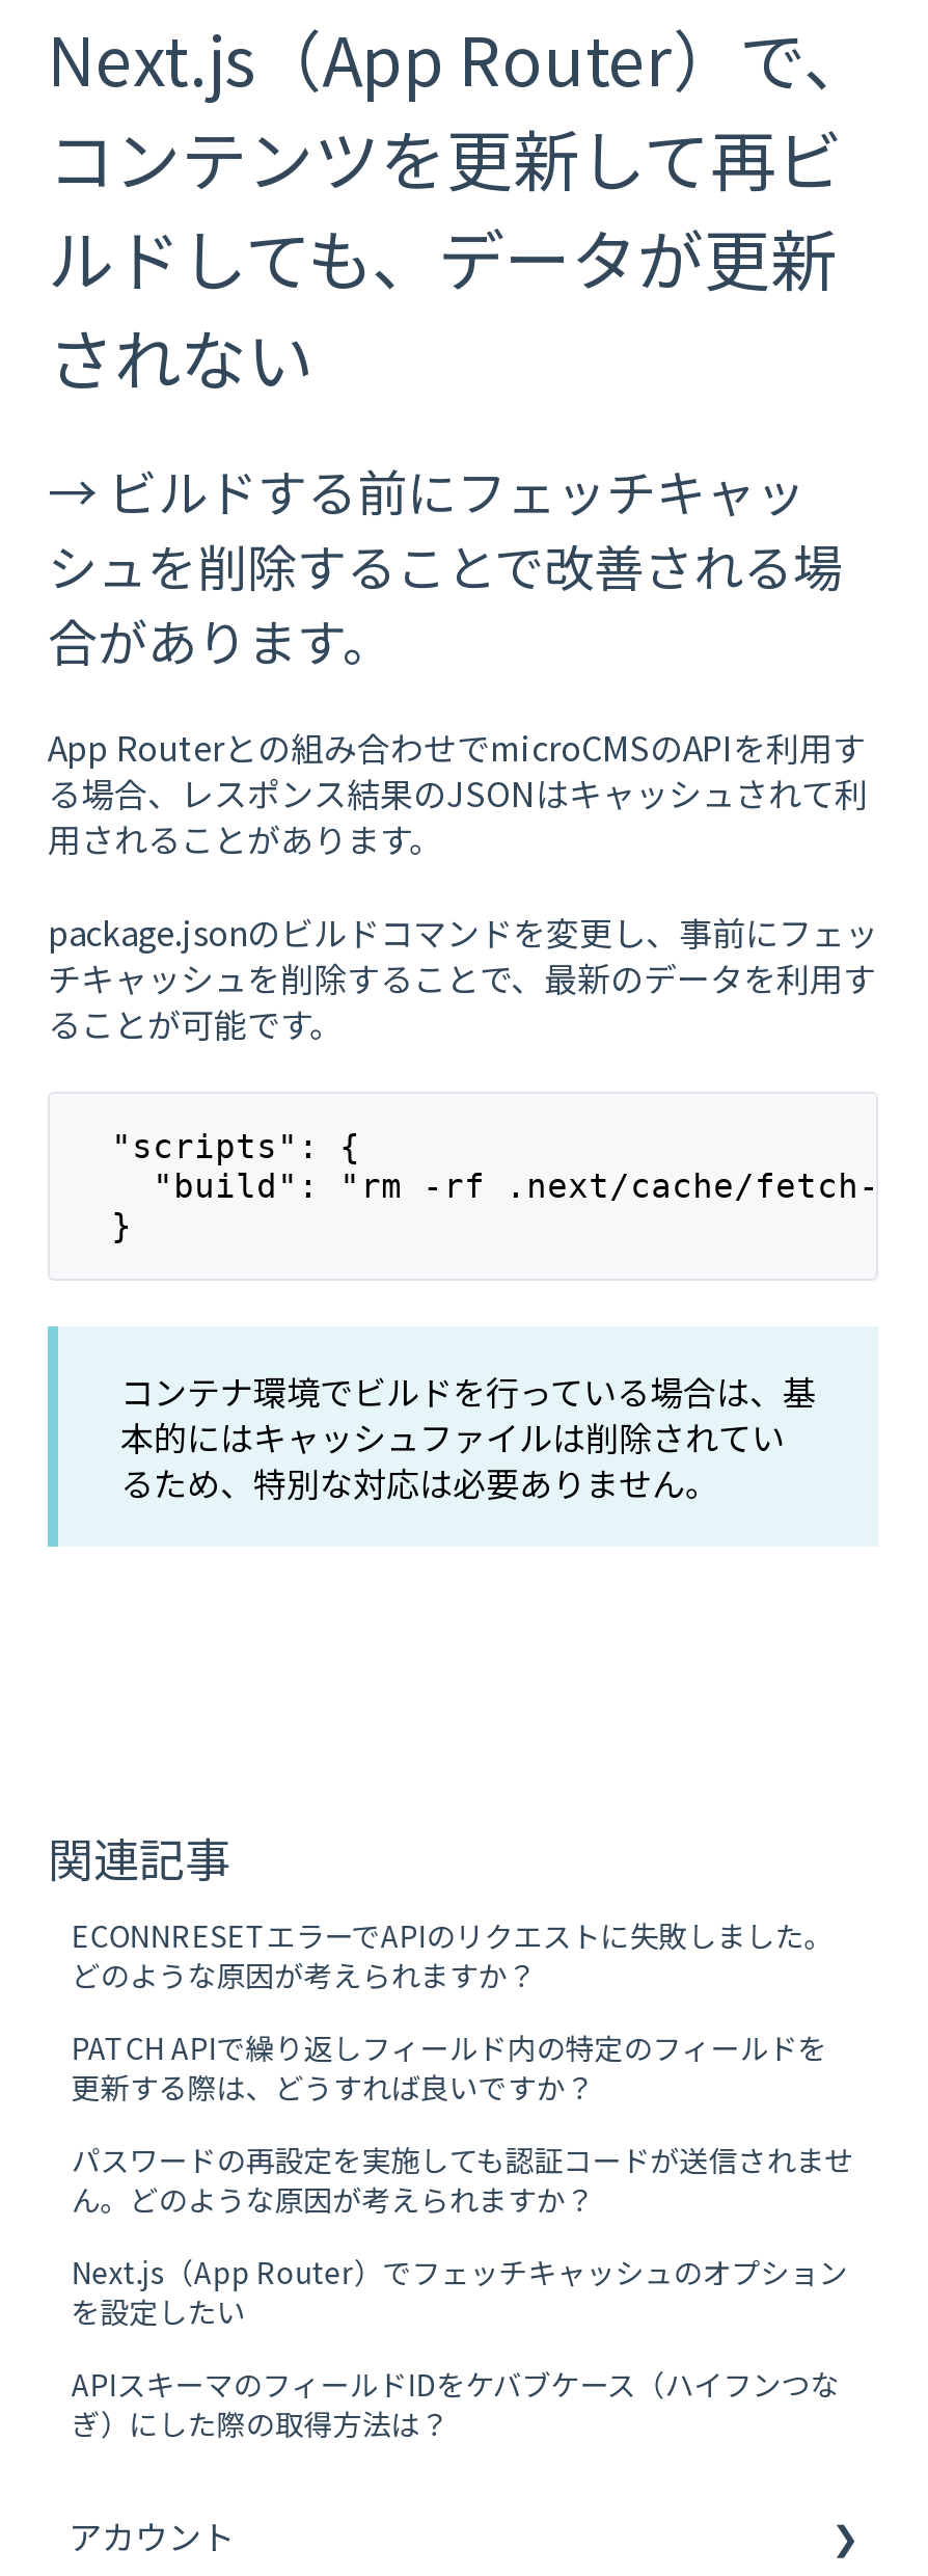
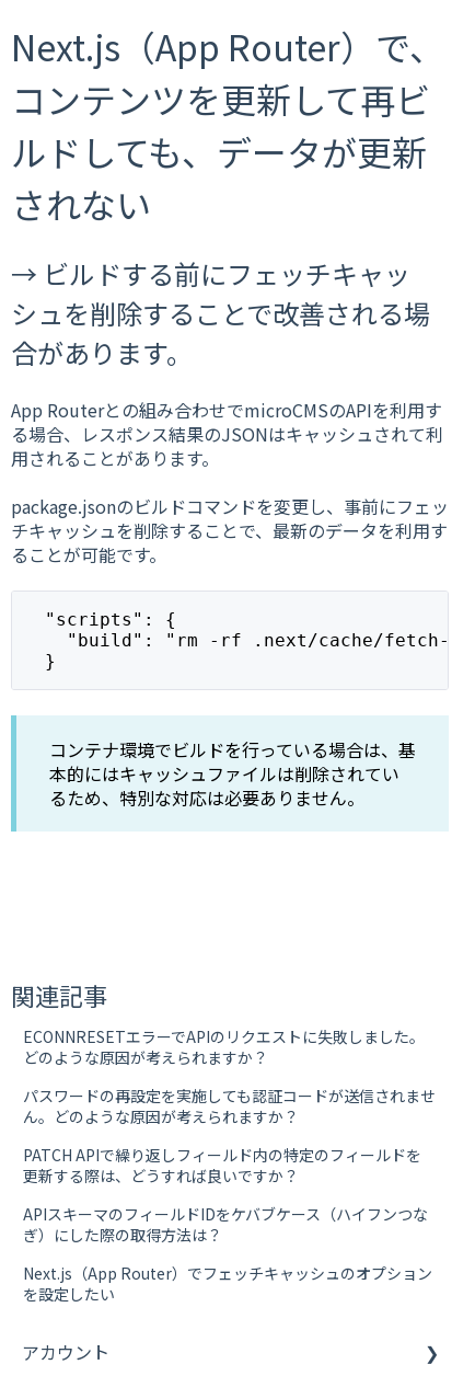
moved down: PATCH APIで繰り返しフィールド内の特定のフィールドを | 更新する際は、どうすれば良いですか？

moved up: パスワードの再設定を実施しても認証コードが送信されませ | ん。どのような原因が考えられますか？

moved down: Next.js（App Router）でフェッチキャッシュのオプション | を設定したい

moved up: APIスキーマのフィールドIDをケバブケース（ハイフンつな | ぎ）にした際の取得方法は？
